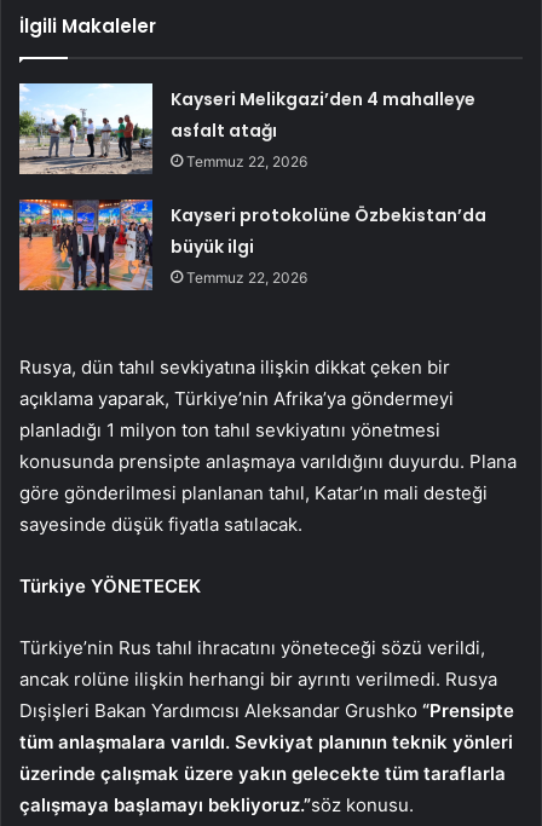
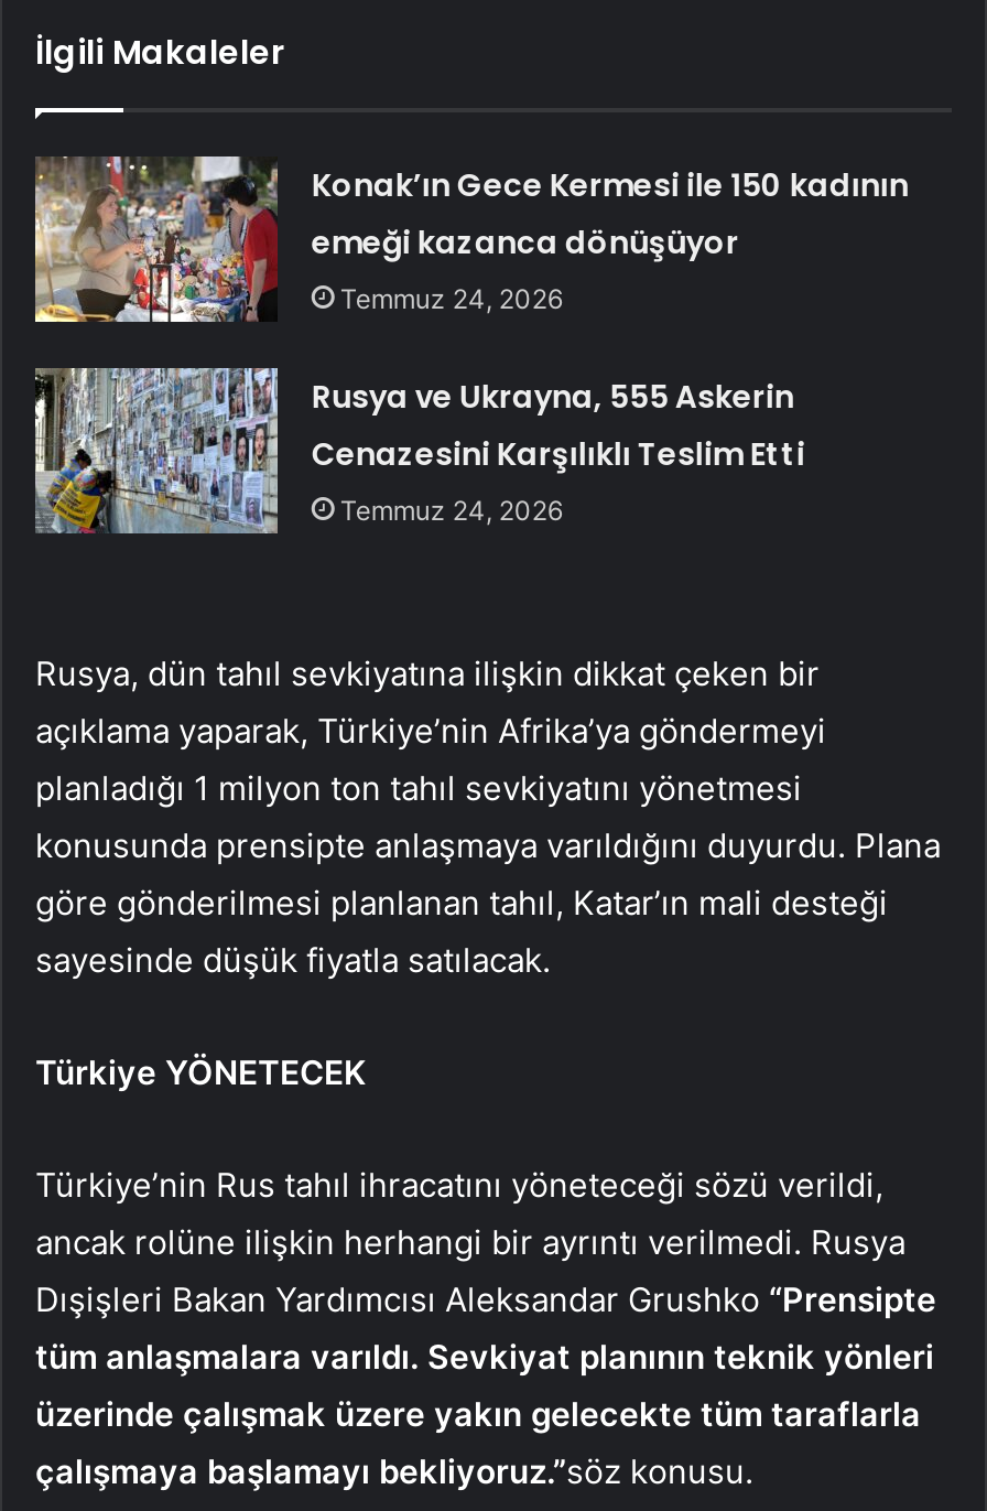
- [image]
- Kayseri Melikgazi’den 4 mahalleye
- asfalt atağı
- Temmuz 22, 2026
+ [image]
+ Konak’ın Gece Kermesi ile 150 kadının
+ emeği kazanca dönüşüyor
+ Temmuz 24, 2026

- [image]
- Kayseri protokolüne Özbekistan’da
- büyük ilgi
- Temmuz 22, 2026
+ [image]
+ Rusya ve Ukrayna, 555 Askerin
+ Cenazesini Karşılıklı Teslim Etti
+ Temmuz 24, 2026
